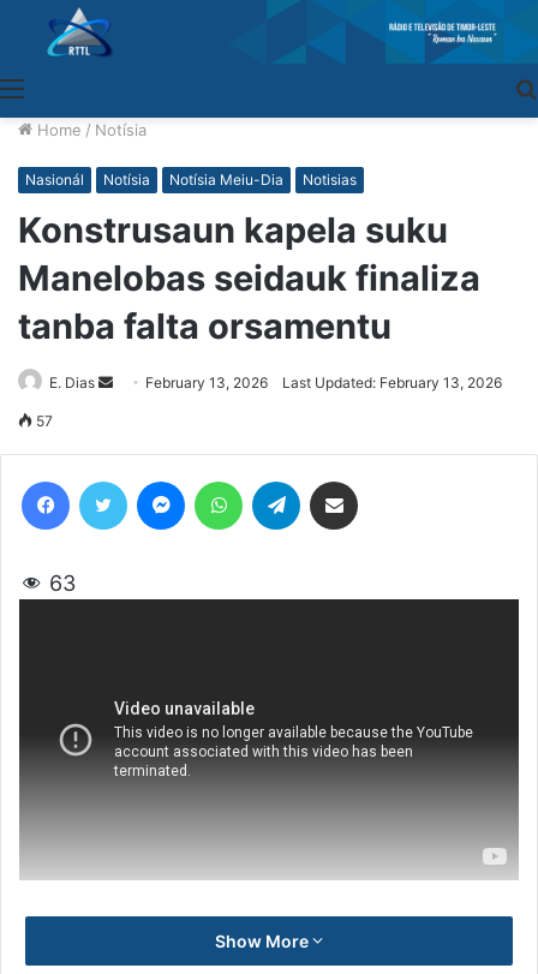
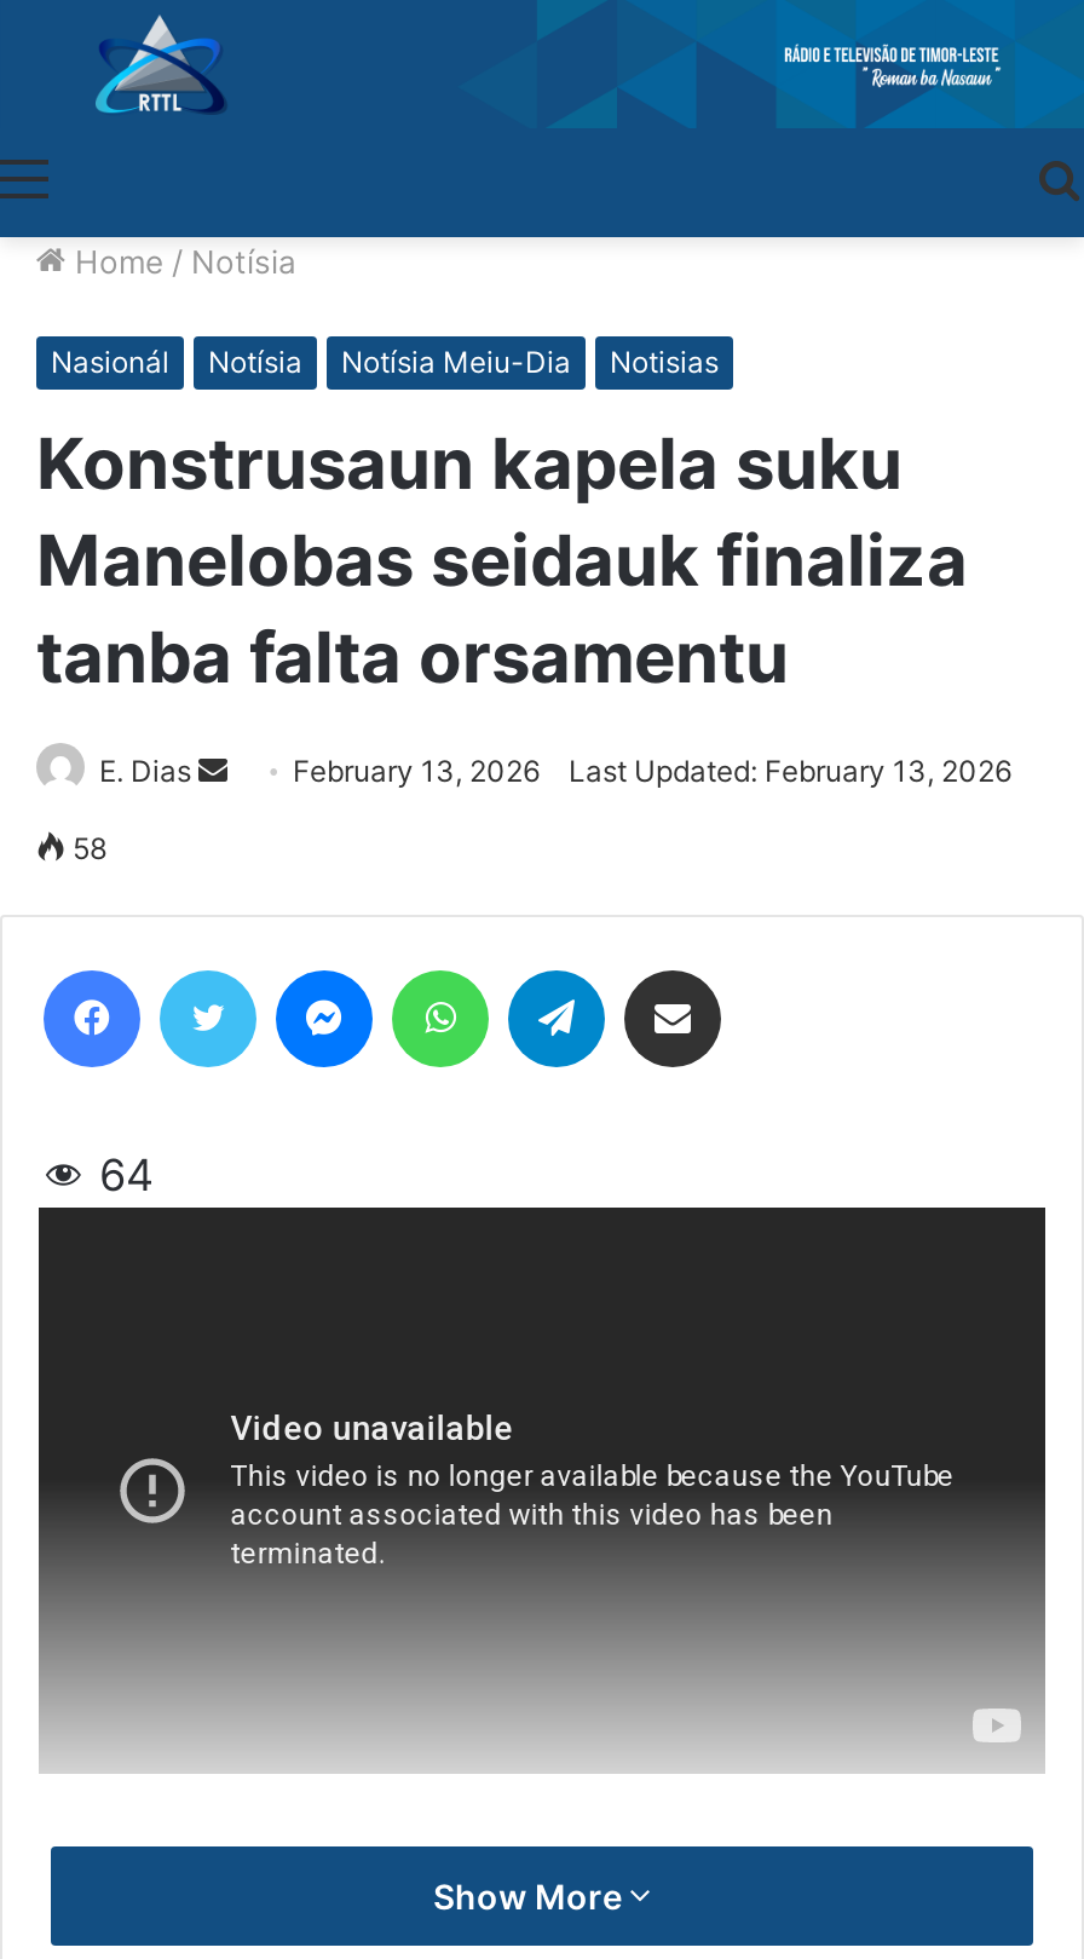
- 57
+ 58

- 63
+ 64
